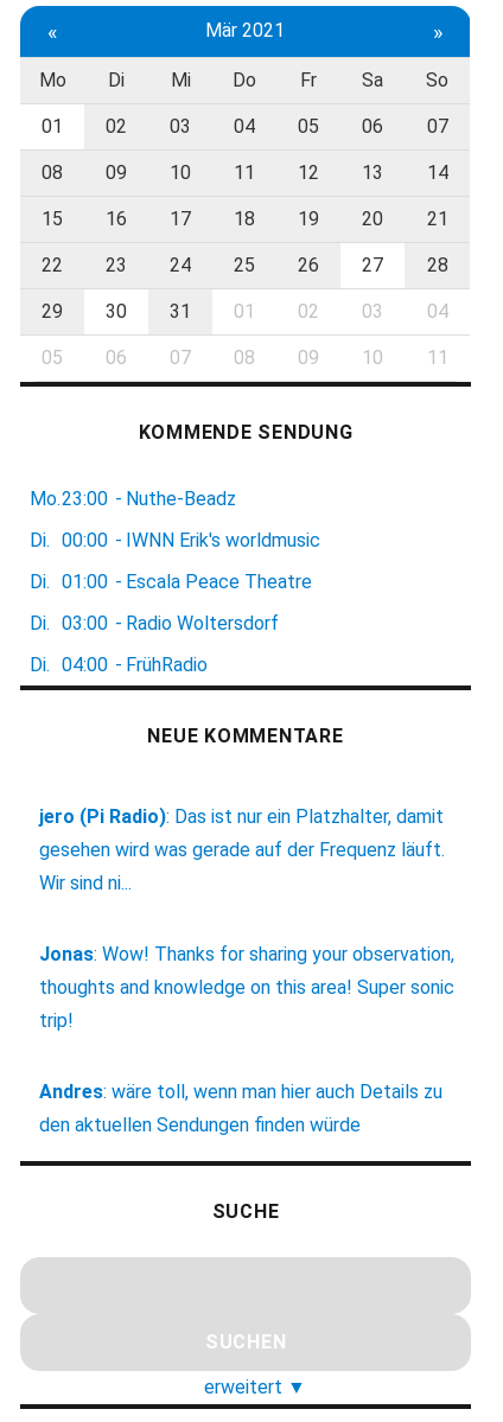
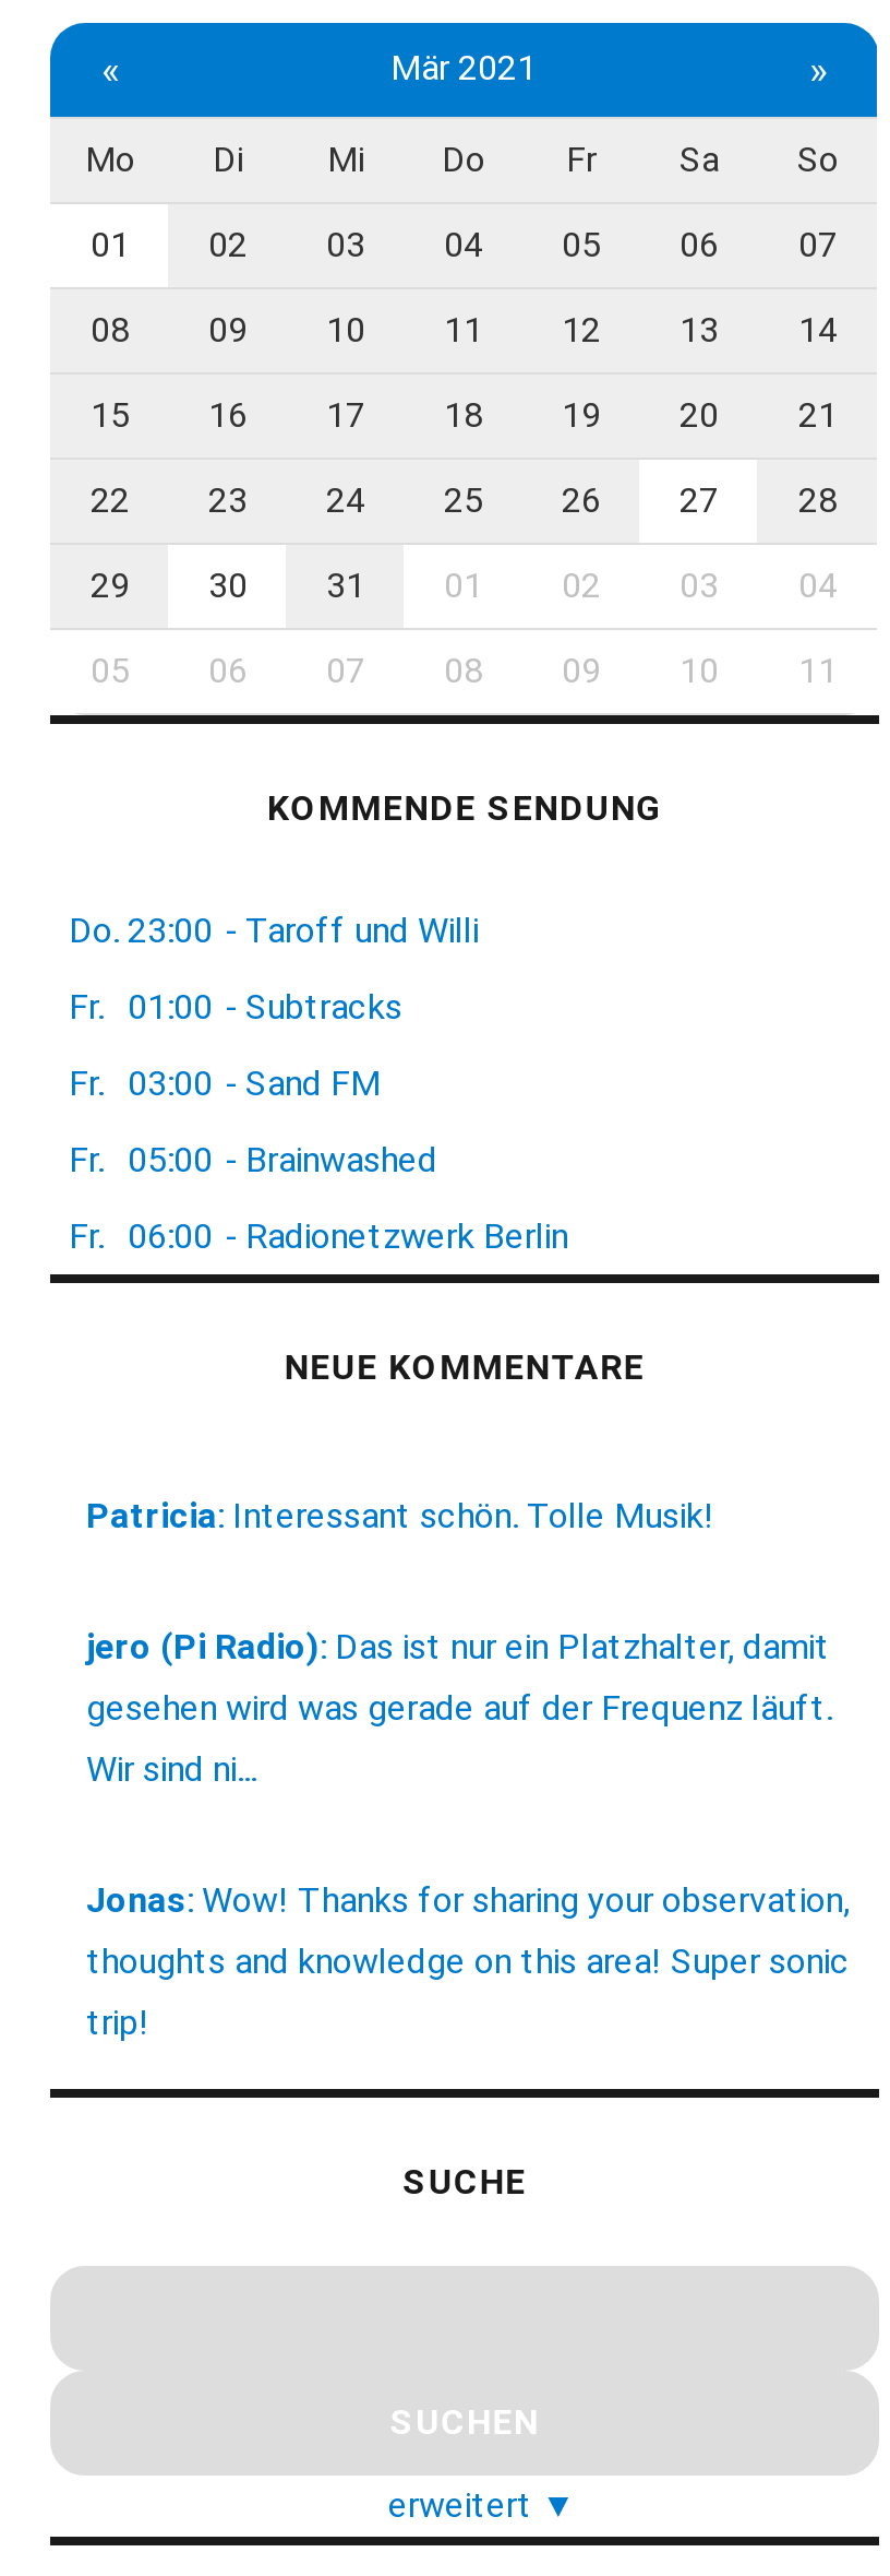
- Mo.23:00 - Nuthe-Beadz
+ Do. 23:00 - Taroff und Willi

- Di. 00:00 - IWNN Erik's worldmusic
+ Fr. 01:00 - Subtracks

- Di. 01:00 - Escala Peace Theatre
+ Fr. 03:00 - Sand FM

- Di. 03:00 - Radio Woltersdorf
+ Fr. 05:00 - Brainwashed

- Di. 04:00 - FrühRadio
+ Fr. 06:00 - Radionetzwerk Berlin

+ Patricia: Interessant schön. Tolle Musik!

moved down: jero (Pi Radio): Das ist nur ein Platzhalter, damit | gesehen wird was gerade auf der Frequenz läuft. | Wir sind ni... | Jonas: Wow! Thanks for sharing your observation, | thoughts and knowledge on this area! Super sonic | trip!

- Andres: wäre toll, wenn man hier auch Details zu
- den aktuellen Sendungen finden würde
